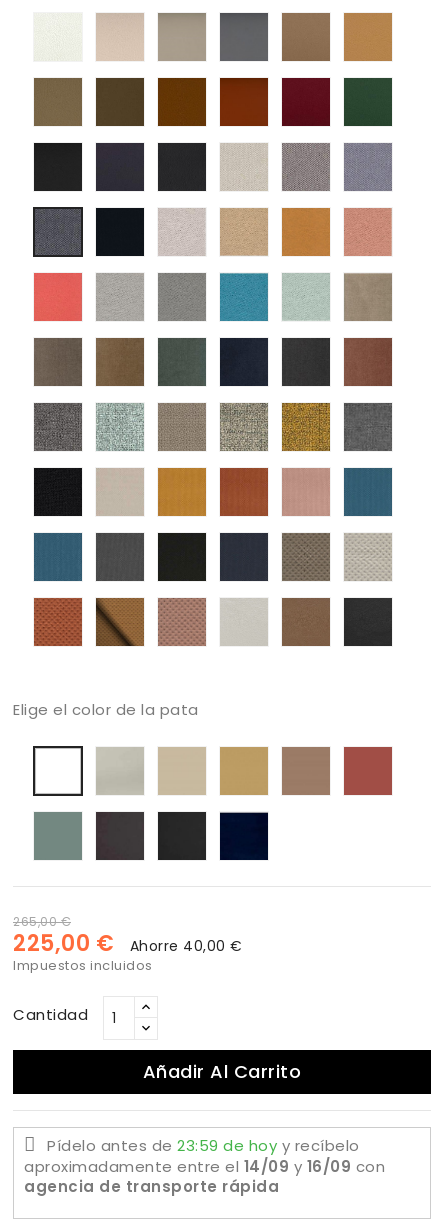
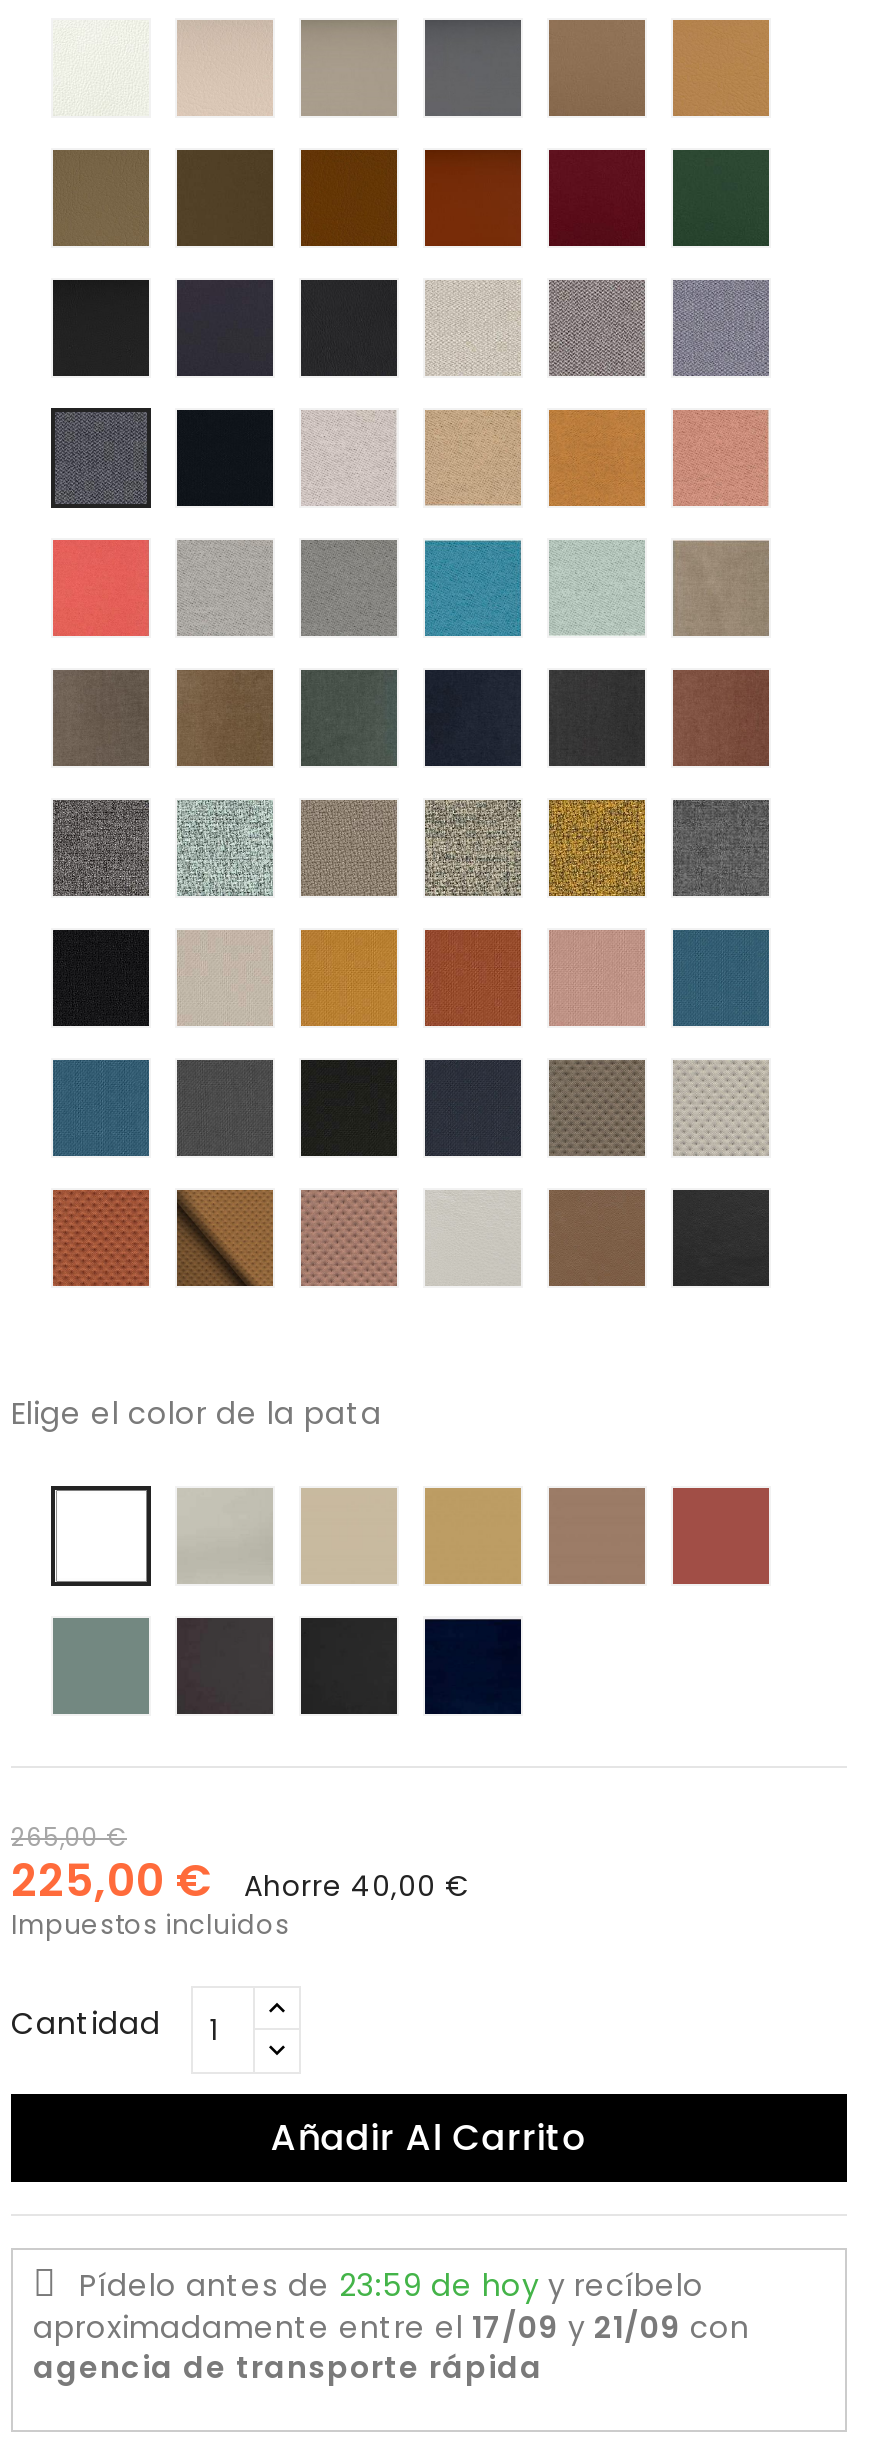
- aproximadamente entre el 14/09 y 16/09 con
+ aproximadamente entre el 17/09 y 21/09 con
